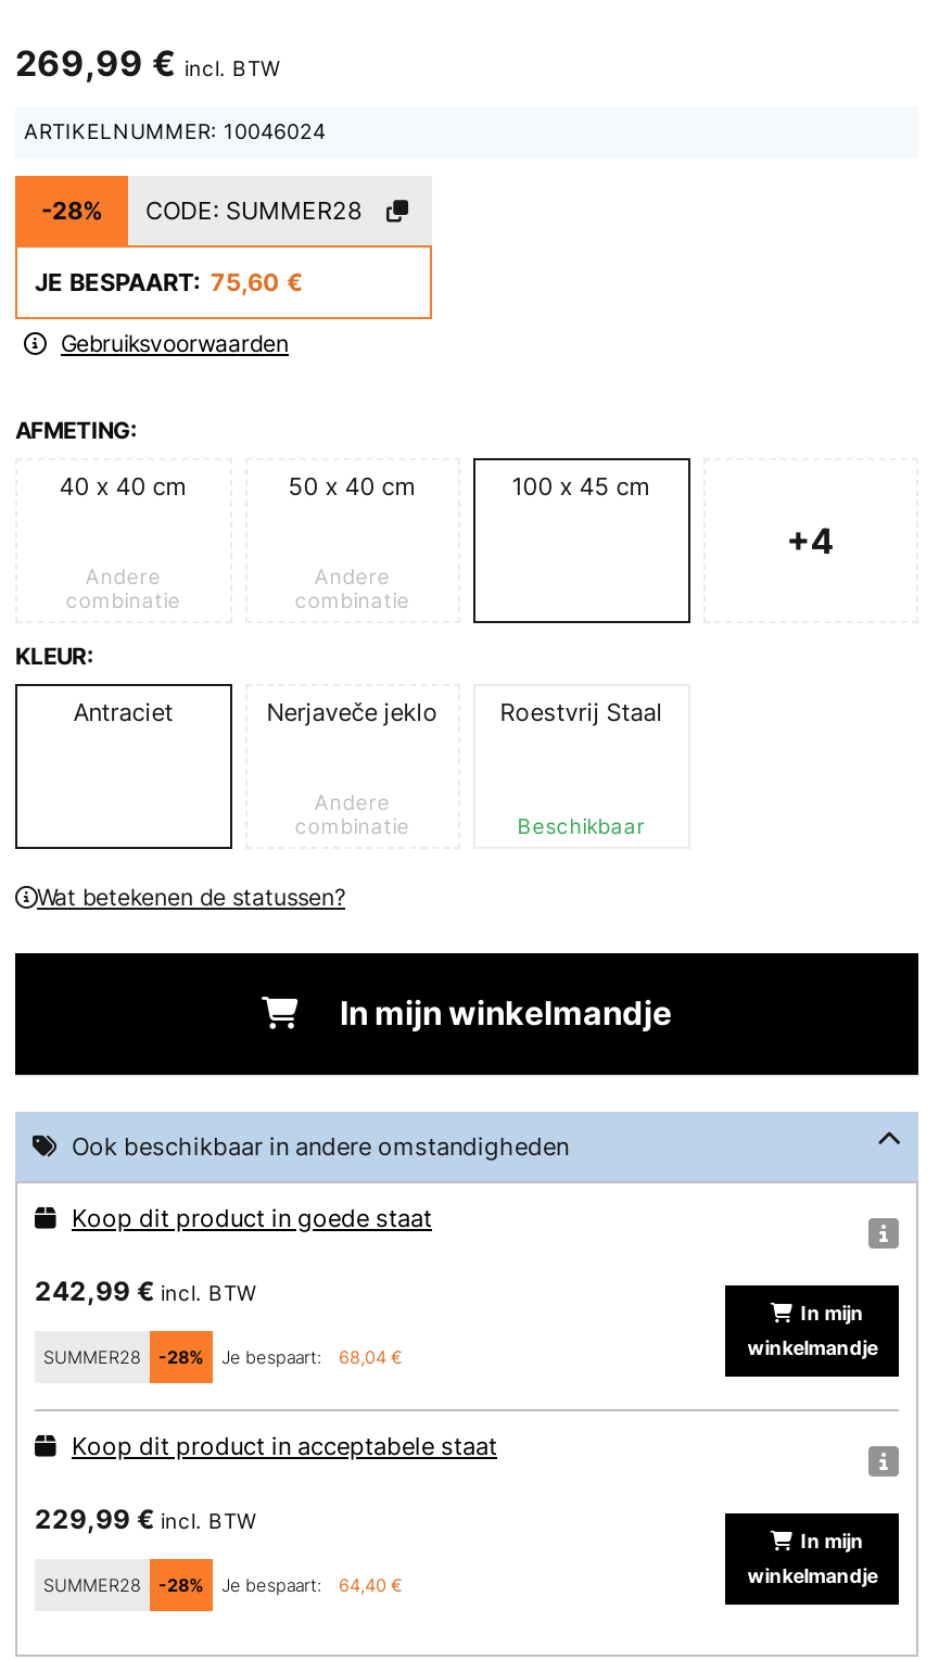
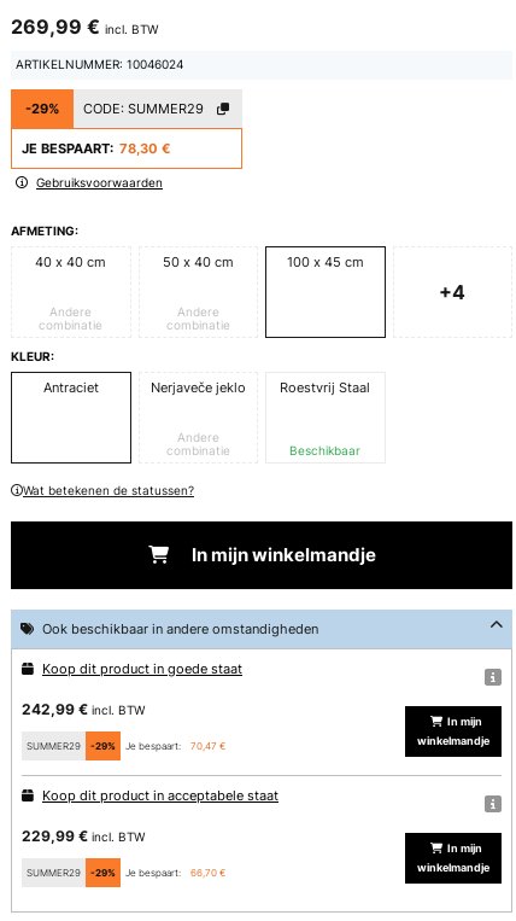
- -28%
+ -29%

- CODE: SUMMER28
+ CODE: SUMMER29

- JE BESPAART: 75,60 €
+ JE BESPAART: 78,30 €

- SUMMER28
- -28%
+ SUMMER29
+ -29%

- 68,04 €
+ 70,47 €

- SUMMER28
- -28%
+ SUMMER29
+ -29%

- 64,40 €
+ 66,70 €
